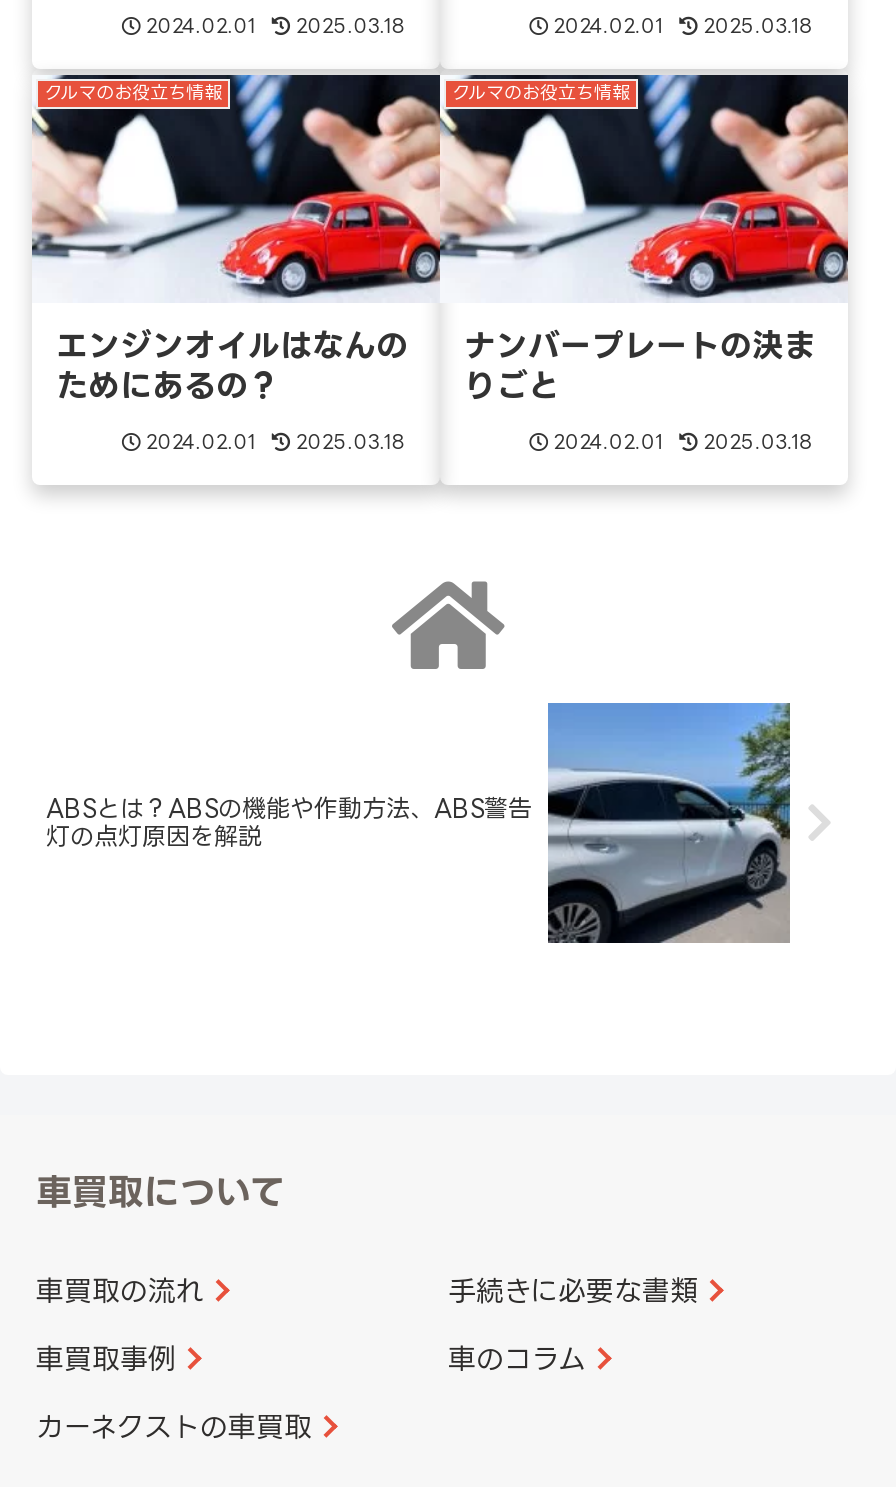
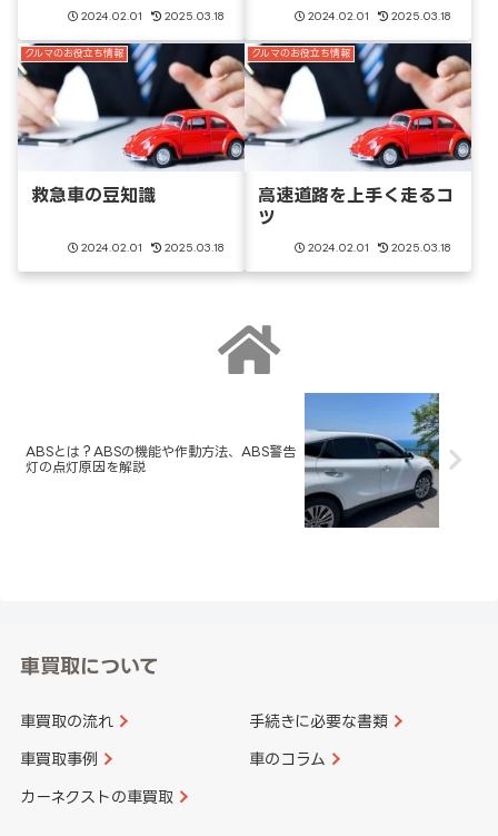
- エンジンオイルはなんの
- ためにあるの？
+ 救急車の豆知識

- ナンバープレートの決ま
- りごと
+ 高速道路を上手く走るコ
+ ツ
